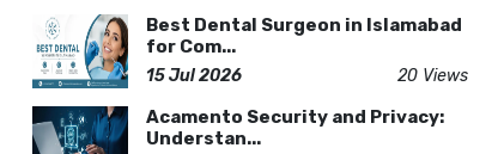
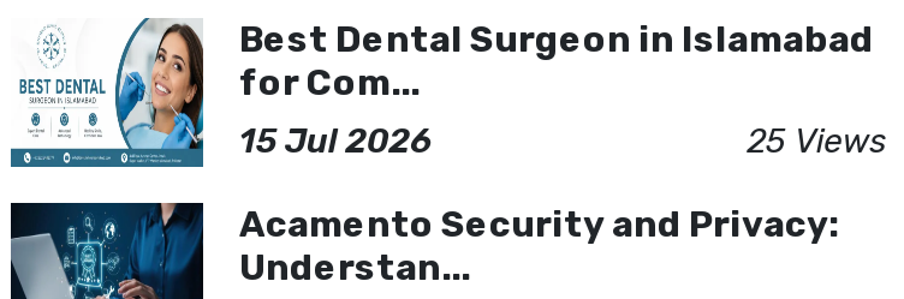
- 20 Views
+ 25 Views
